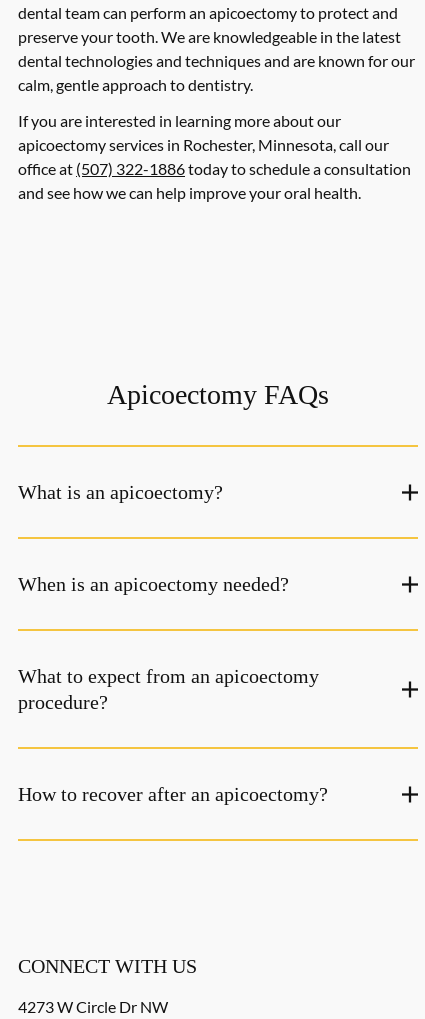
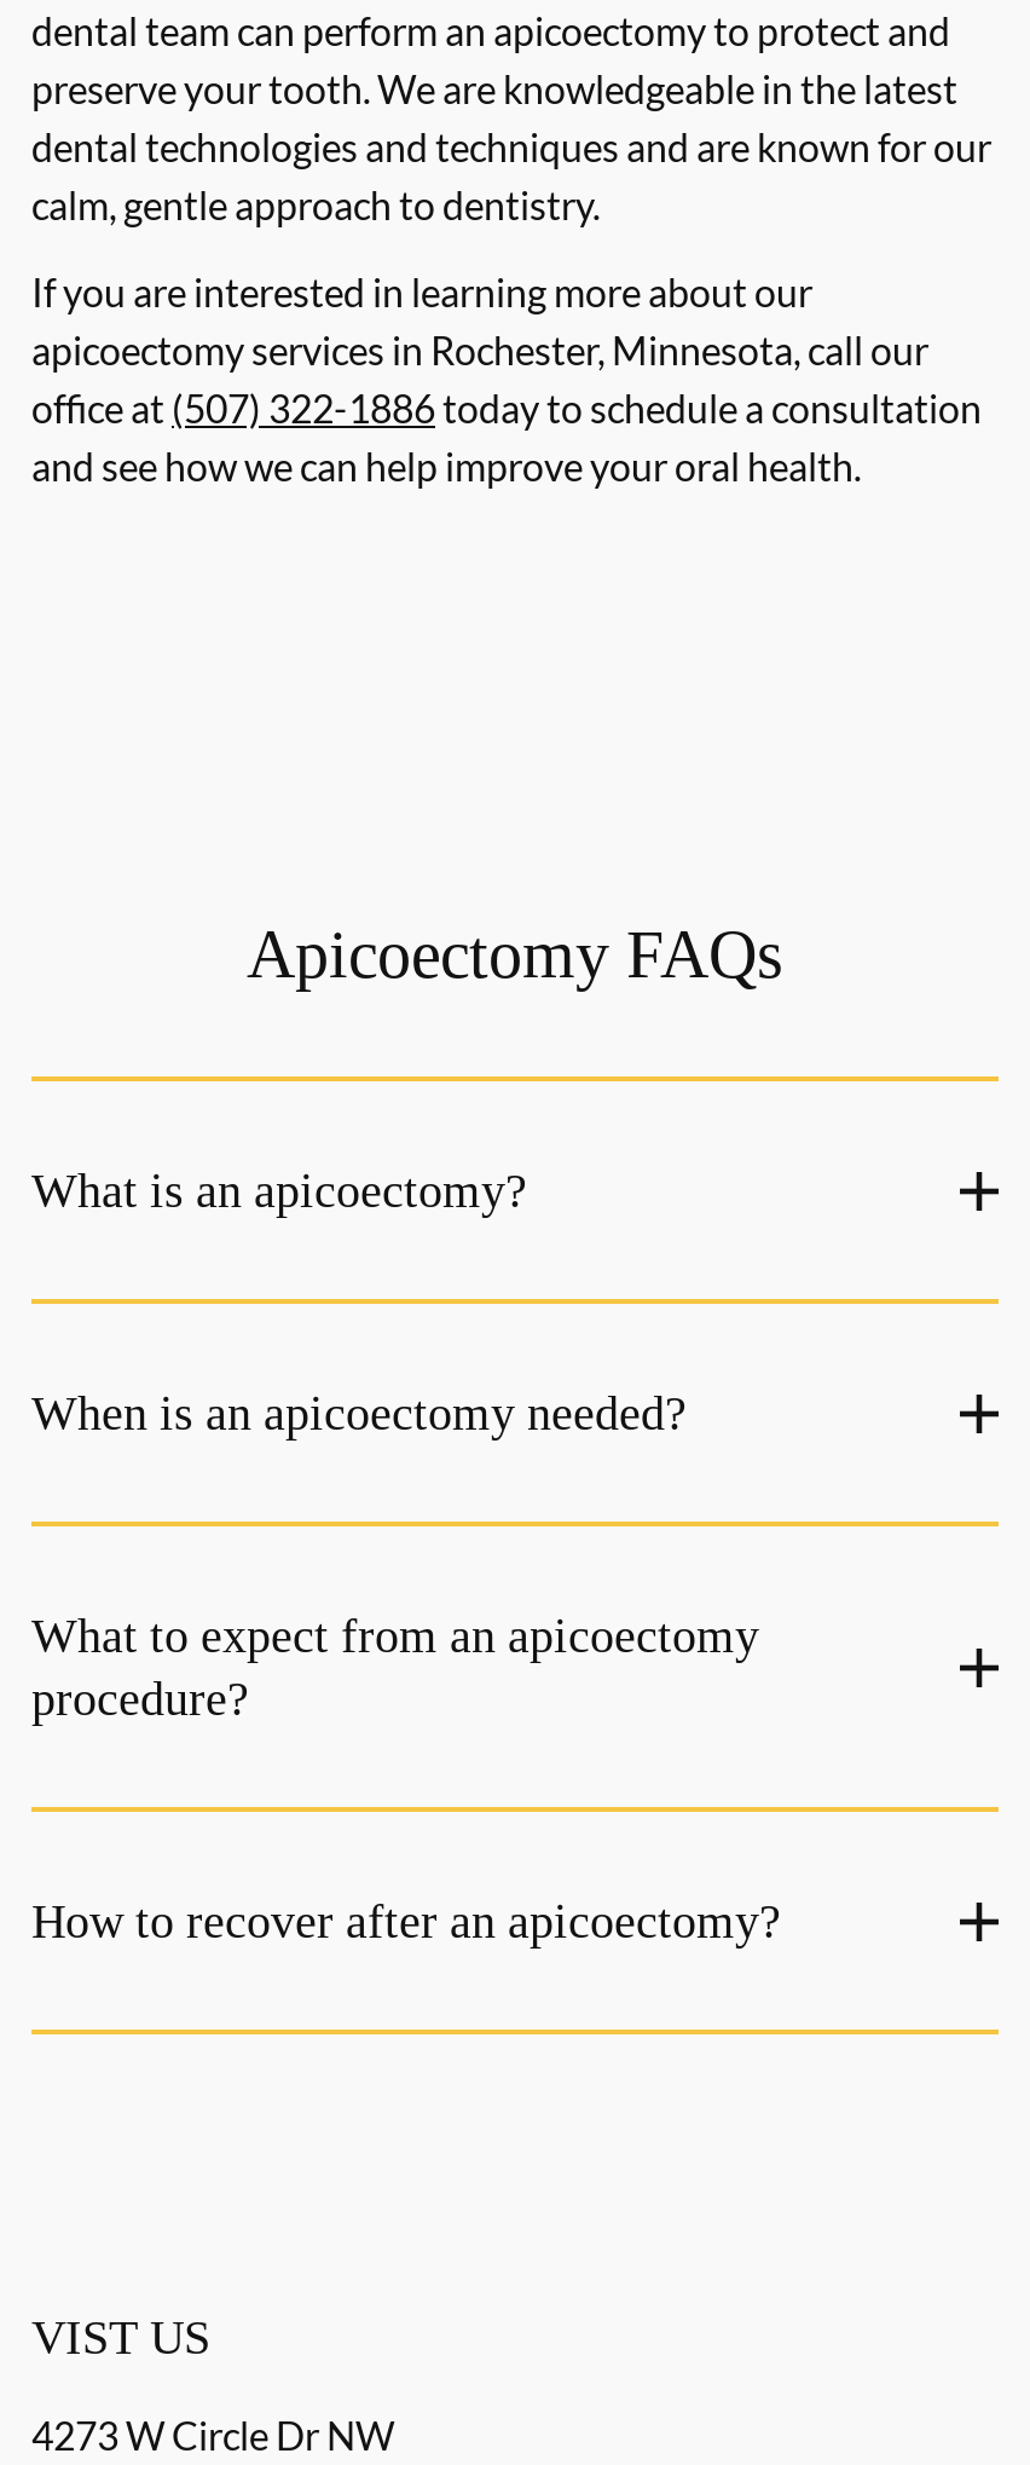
- CONNECT WITH US
+ VIST US
